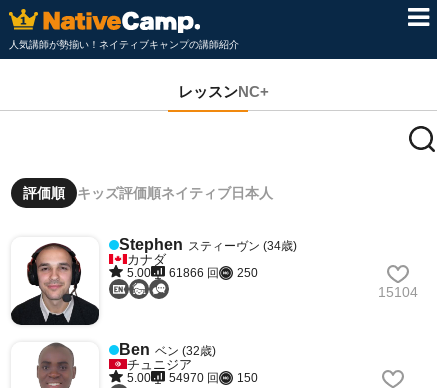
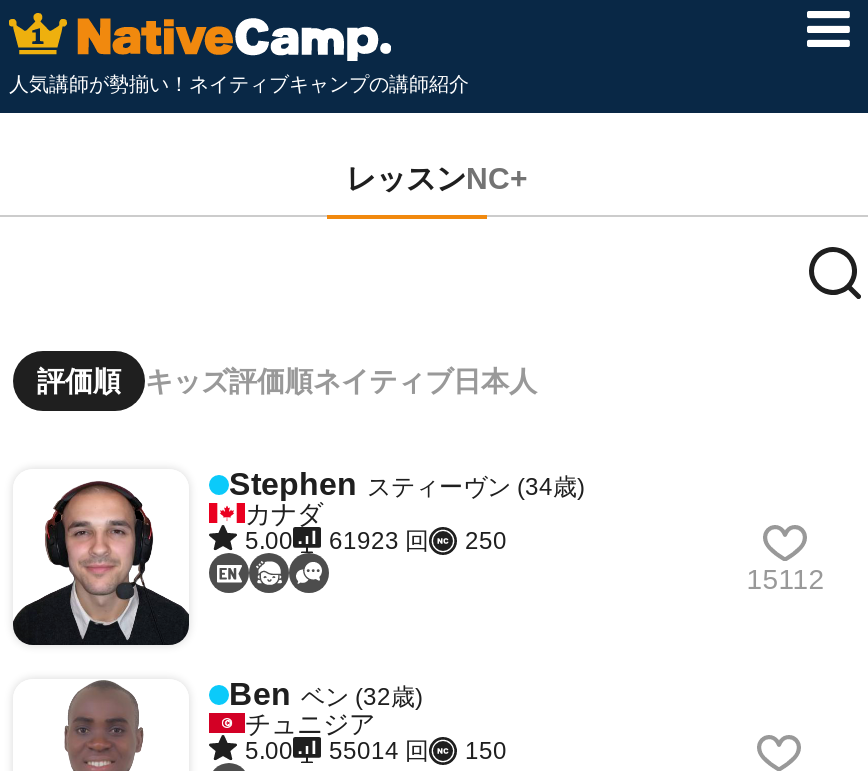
- 5.00 61866 回 250
+ 5.00 61923 回 250

- 15104
+ 15112

- 5.00 54970 回 150
+ 5.00 55014 回 150
